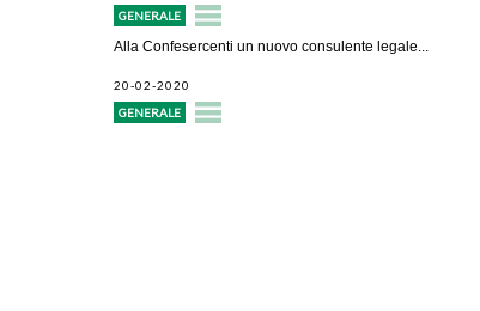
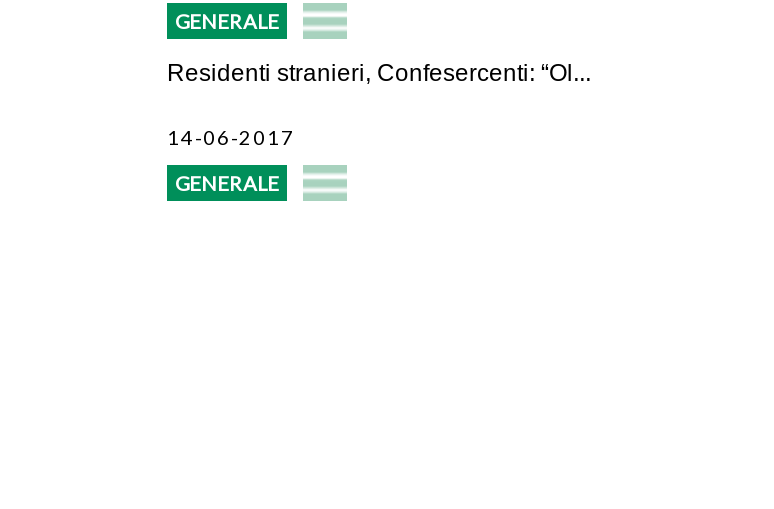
- Alla Confesercenti un nuovo consulente legale...
+ Residenti stranieri, Confesercenti: “Ol...

- 20-02-2020
+ 14-06-2017
